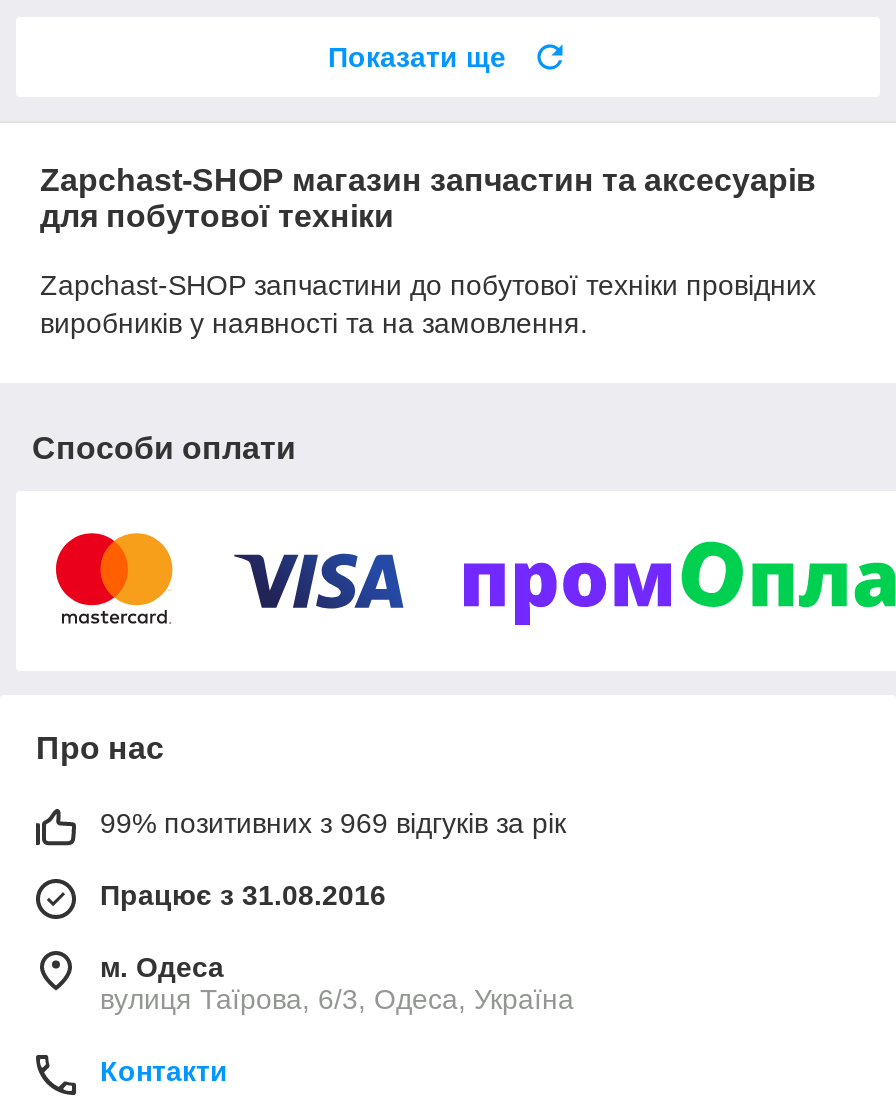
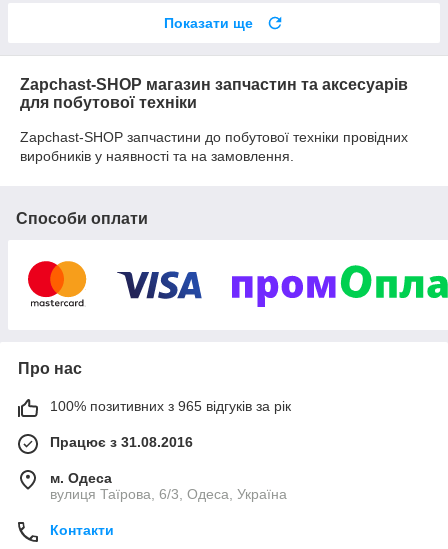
- 99% позитивних з 969 відгуків за рік
+ 100% позитивних з 965 відгуків за рік
